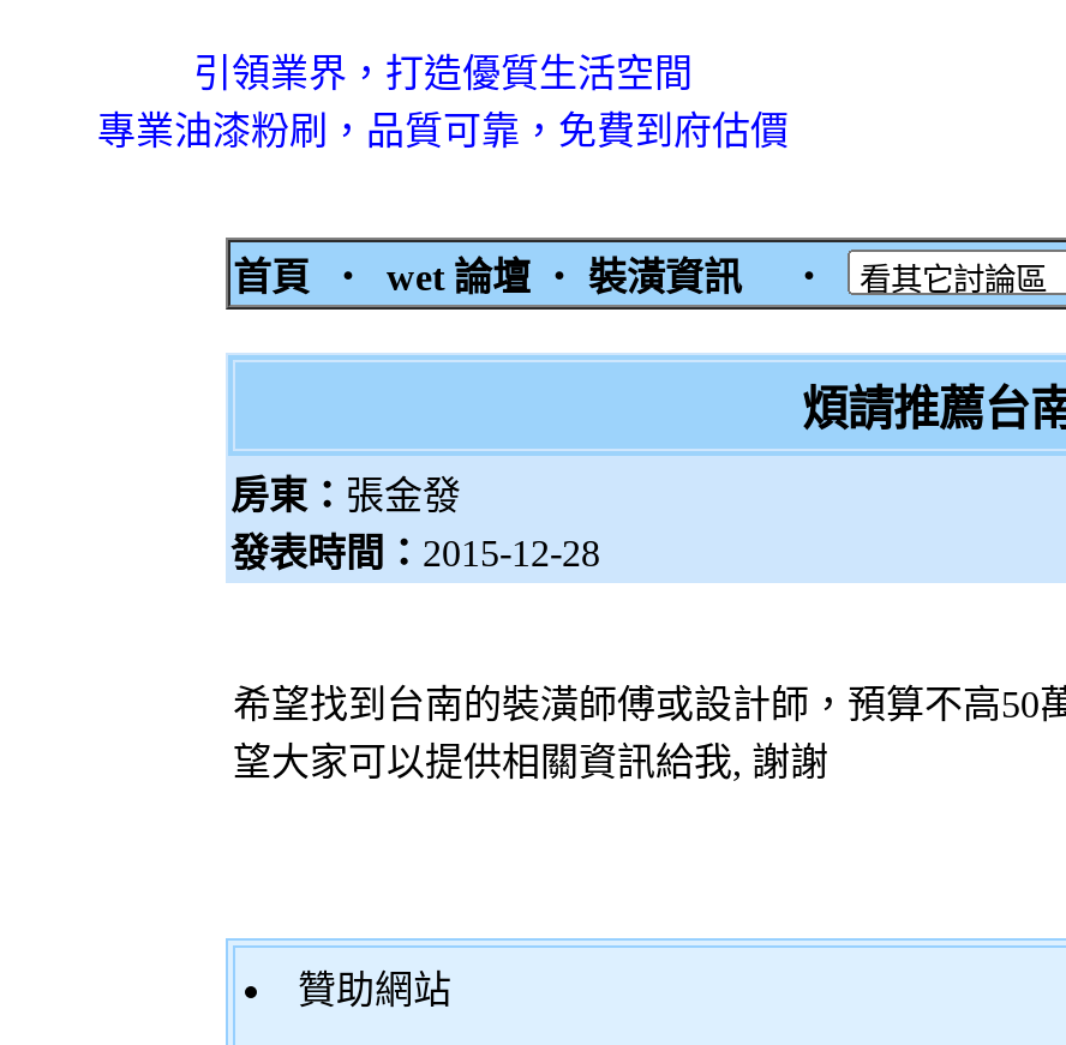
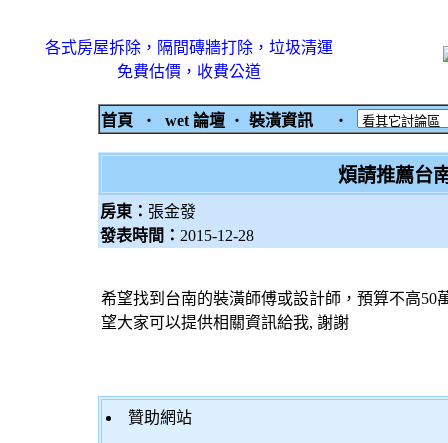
- 引領業界，打造優質生活空間
- 專業油漆粉刷，品質可靠，免費到府估價
+ 各式房屋拆除，隔間磚牆打除，垃圾清運
+ 免費估價，收費公道
